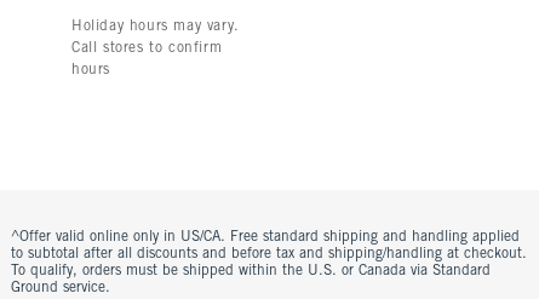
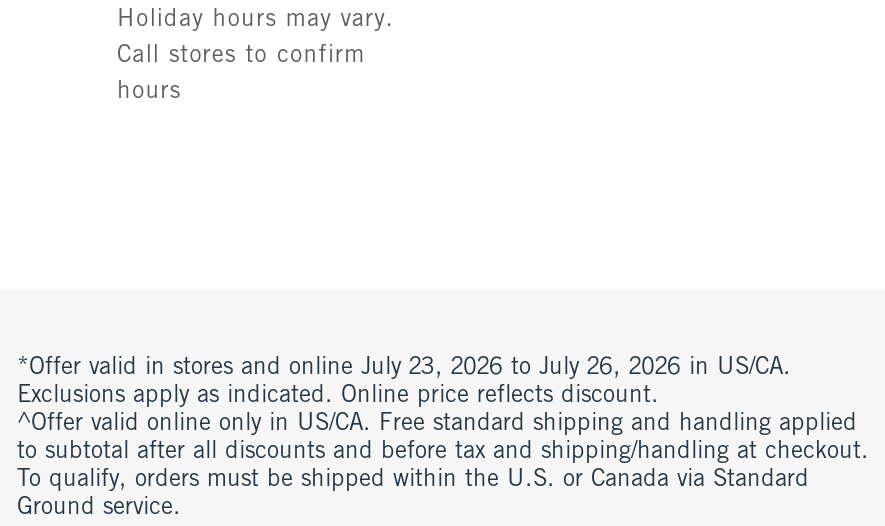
+ *Offer valid in stores and online July 23, 2026 to July 26, 2026 in US/CA.
+ Exclusions apply as indicated. Online price reflects discount.
